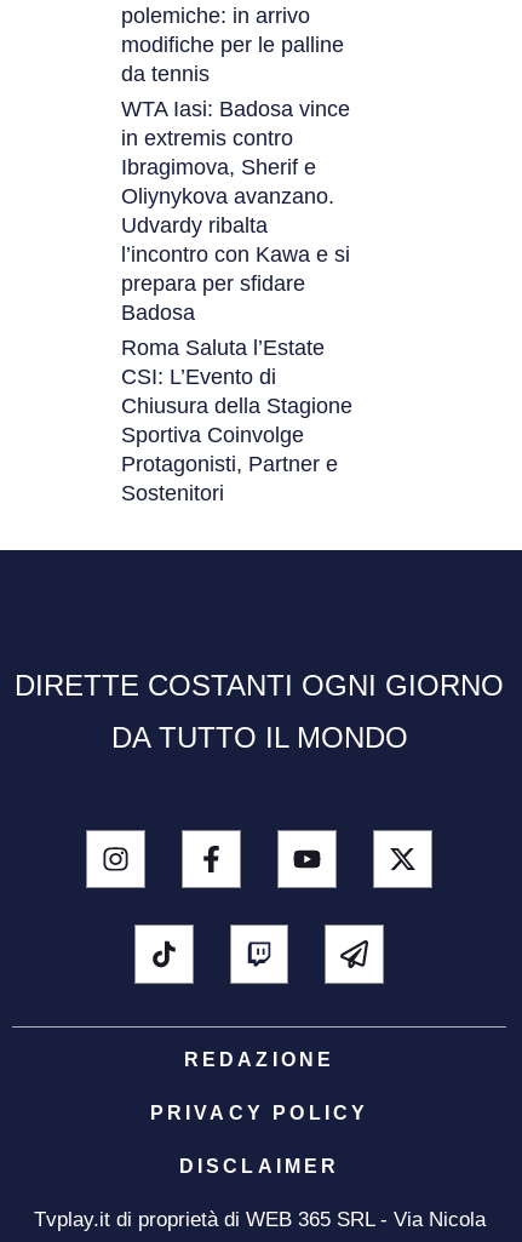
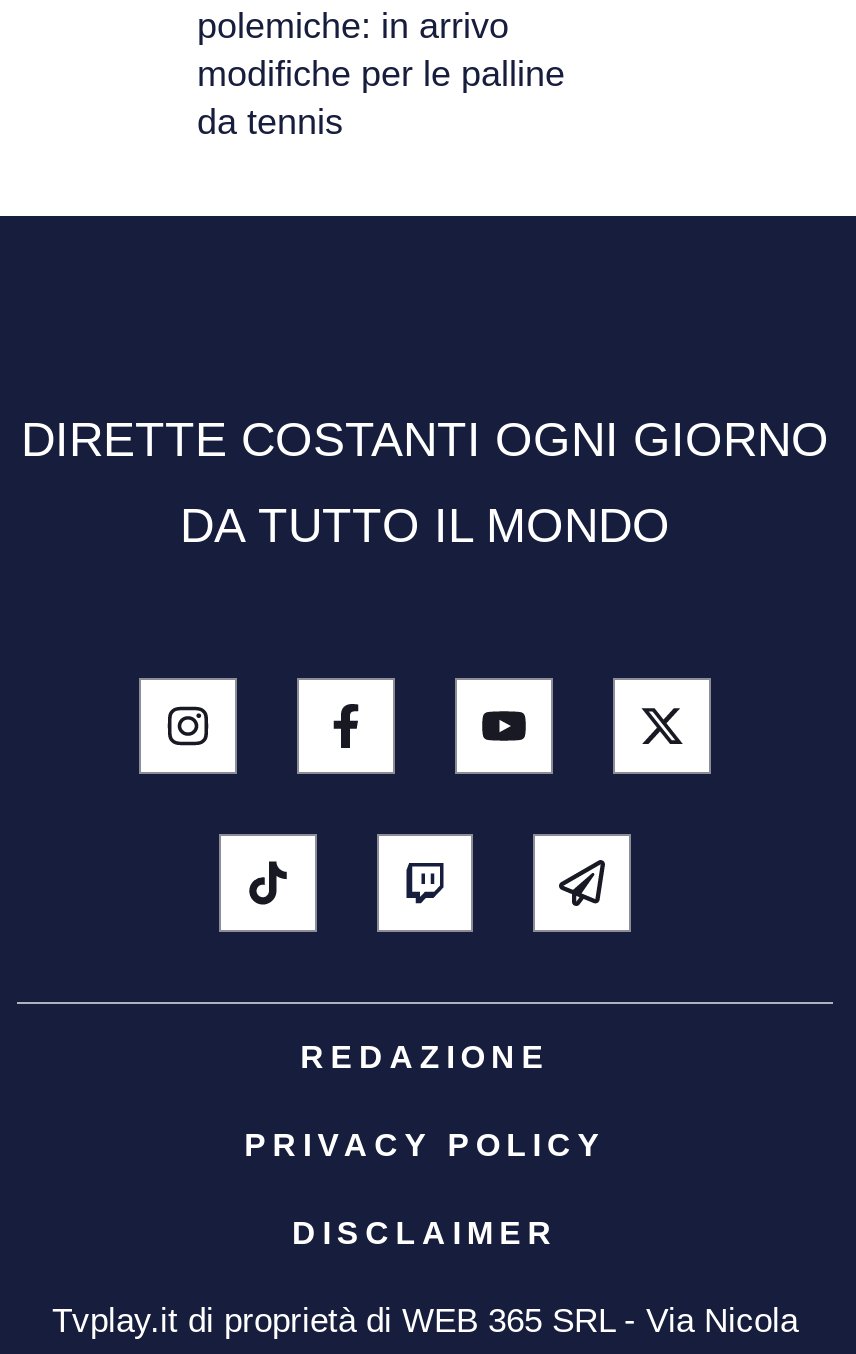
- WTA Iasi: Badosa vince
- in extremis contro
- Ibragimova, Sherif e
- Oliynykova avanzano.
- Udvardy ribalta
- l’incontro con Kawa e si
- prepara per sfidare
- Badosa
- Roma Saluta l’Estate
- CSI: L’Evento di
- Chiusura della Stagione
- Sportiva Coinvolge
- Protagonisti, Partner e
- Sostenitori
